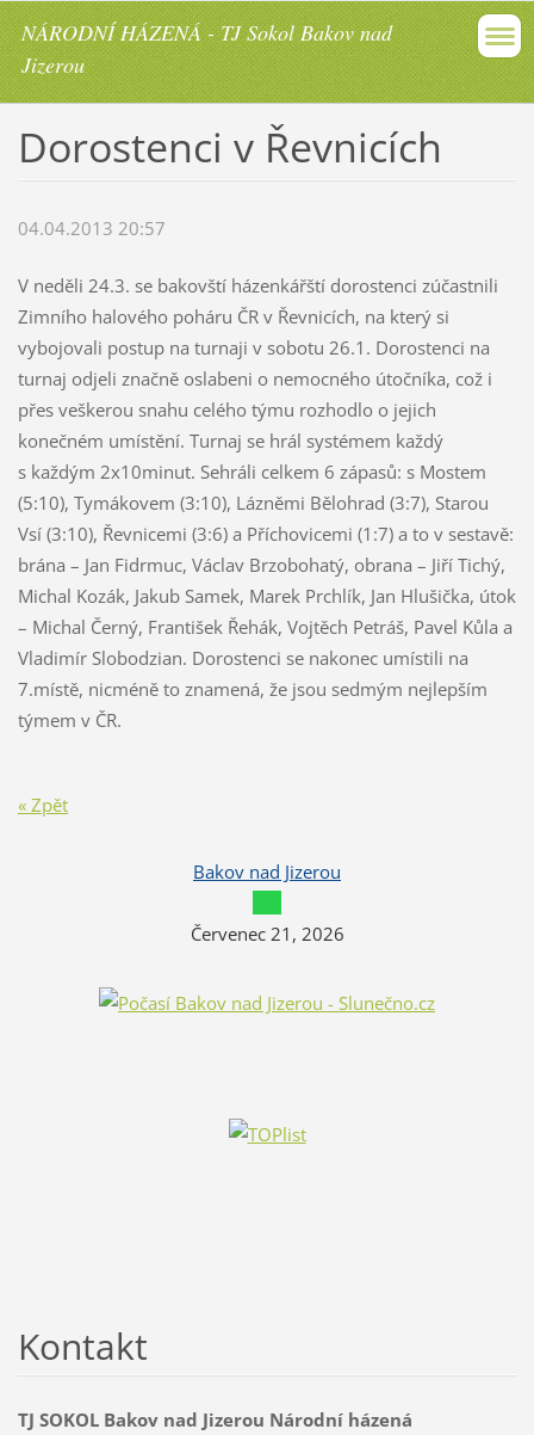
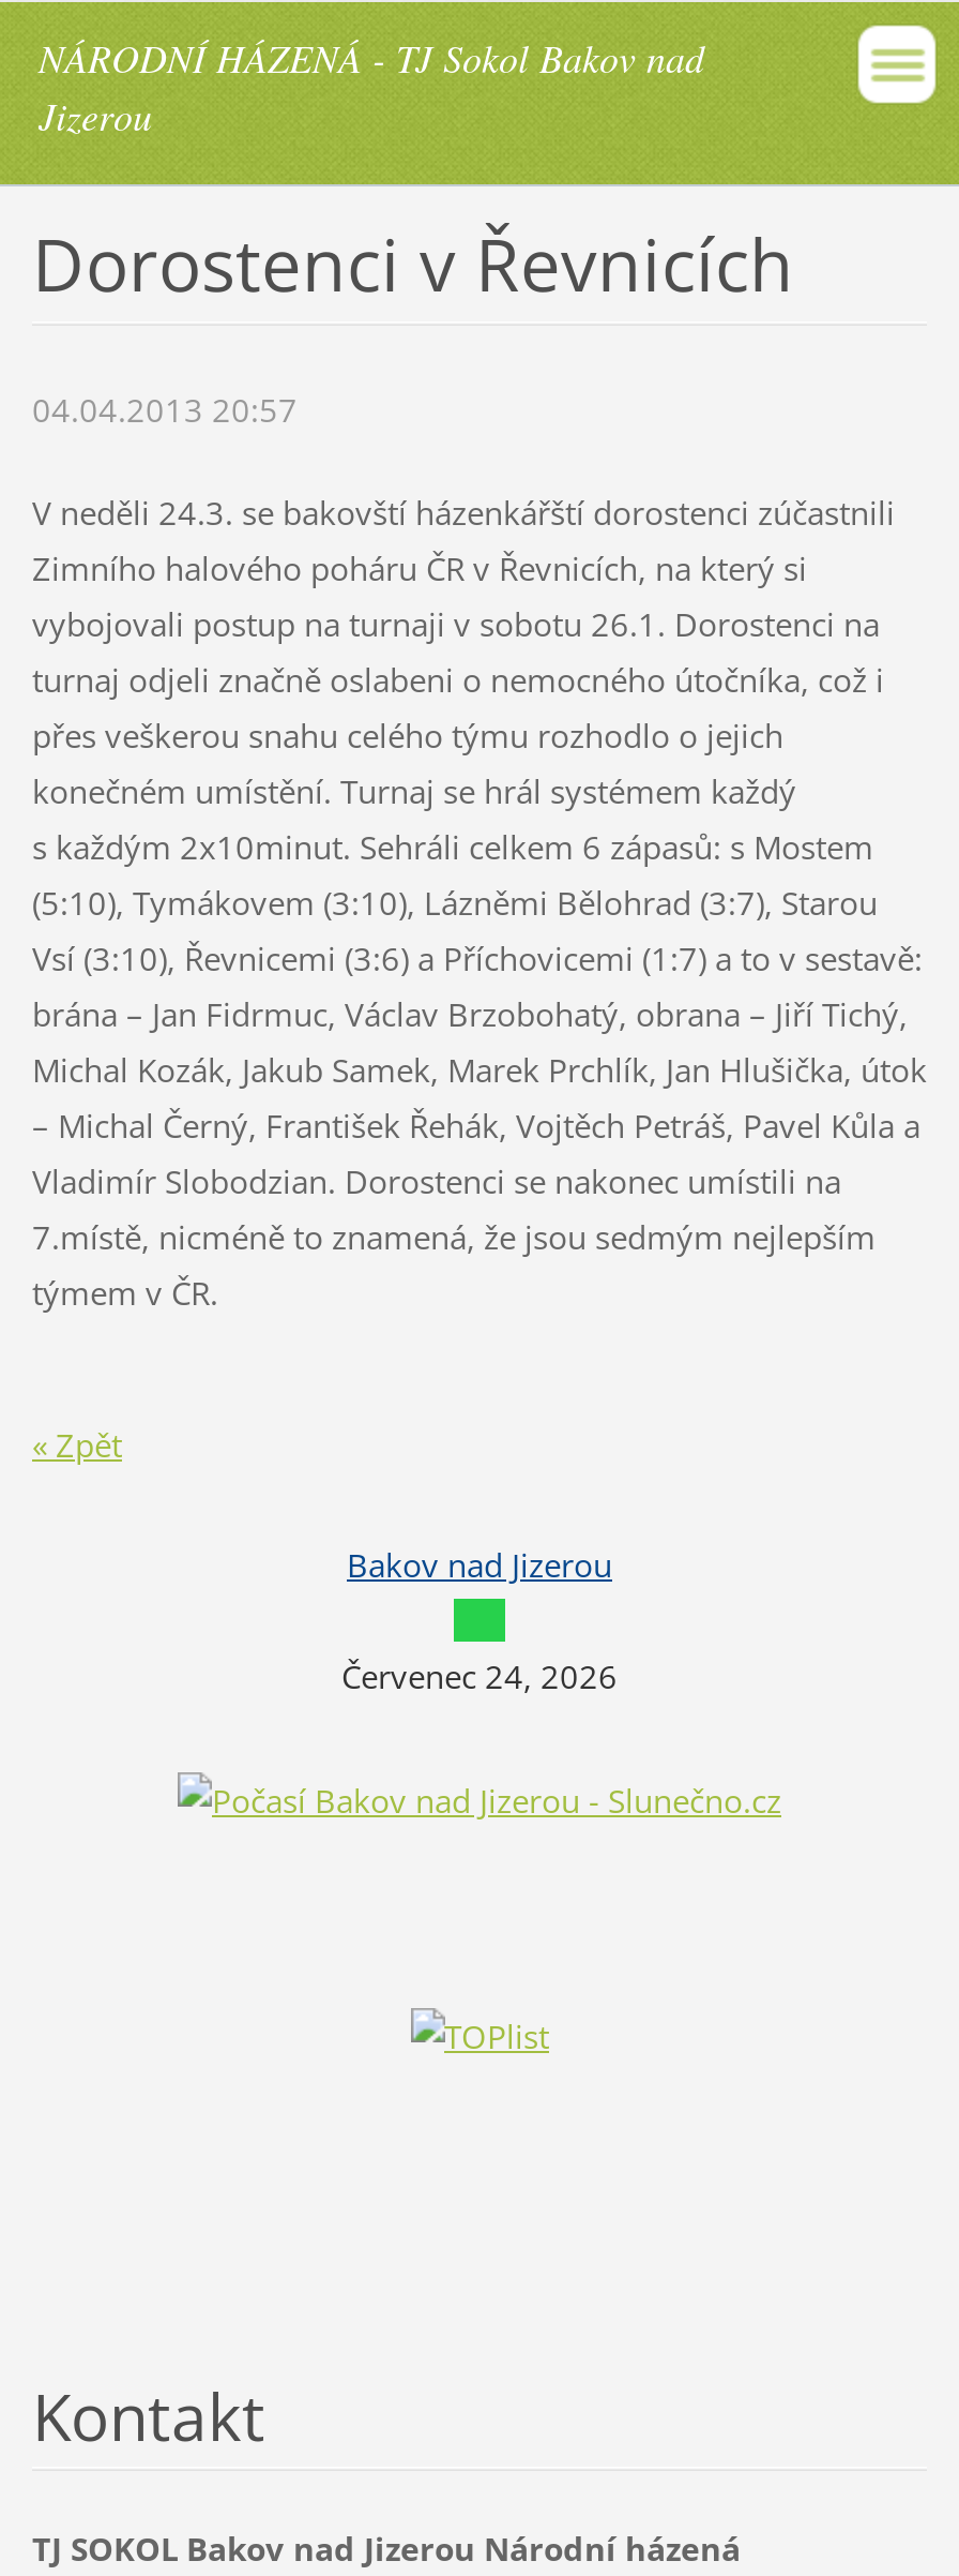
- Červenec 21, 2026
+ Červenec 24, 2026
